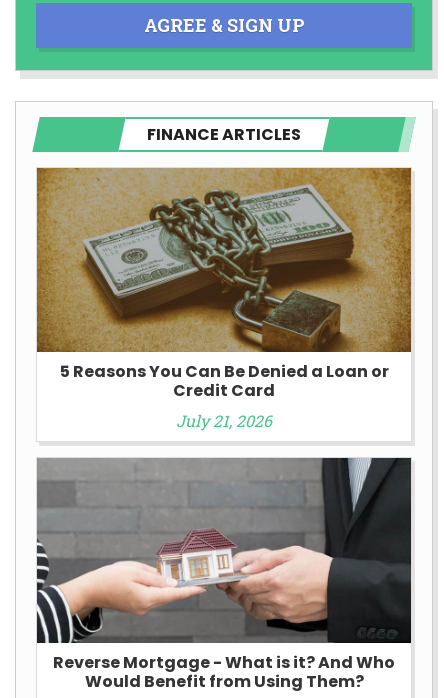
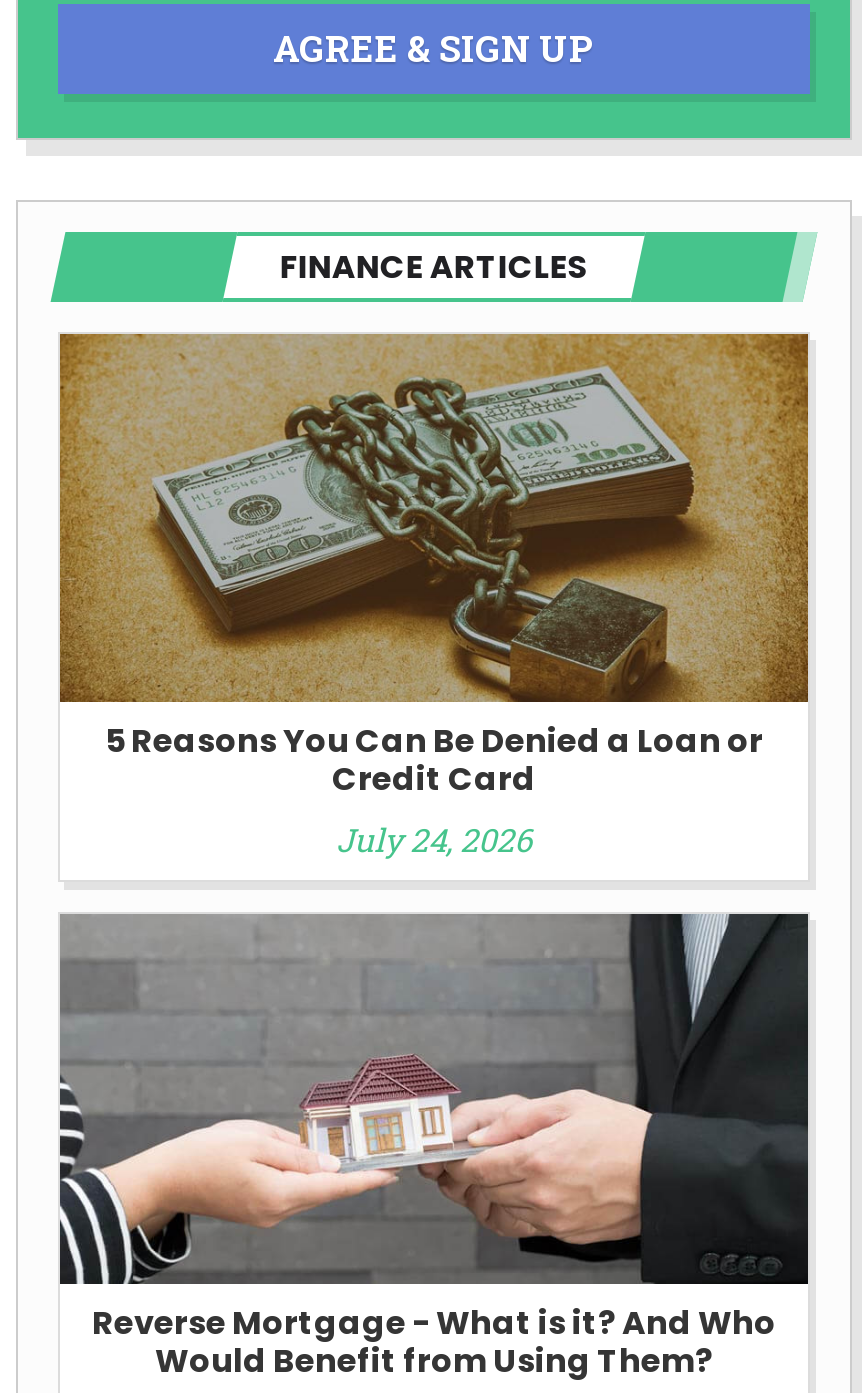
- July 21, 2026
+ July 24, 2026
